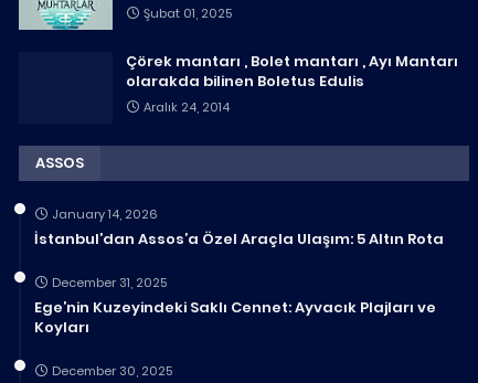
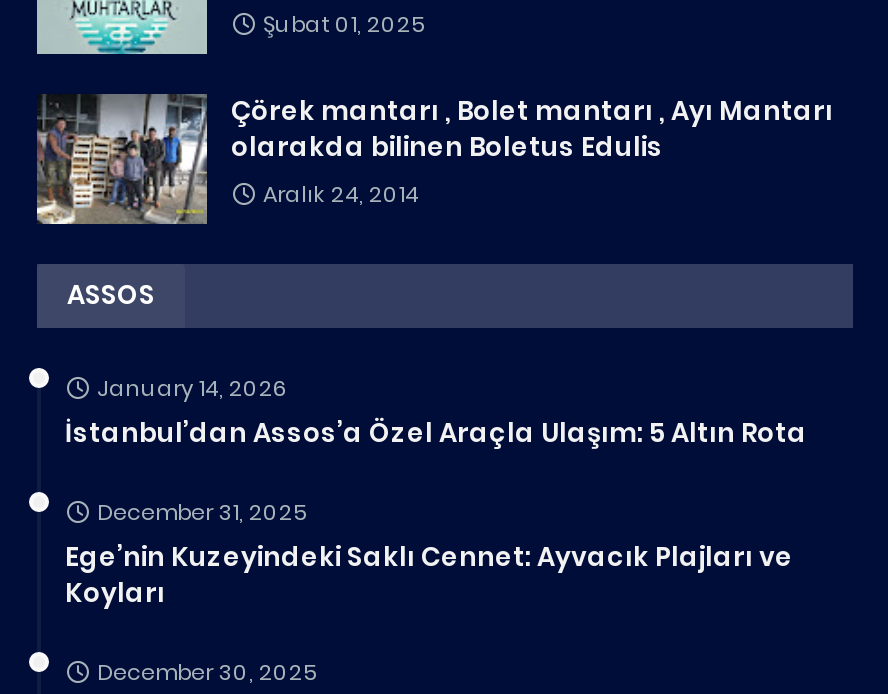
+ [image]
